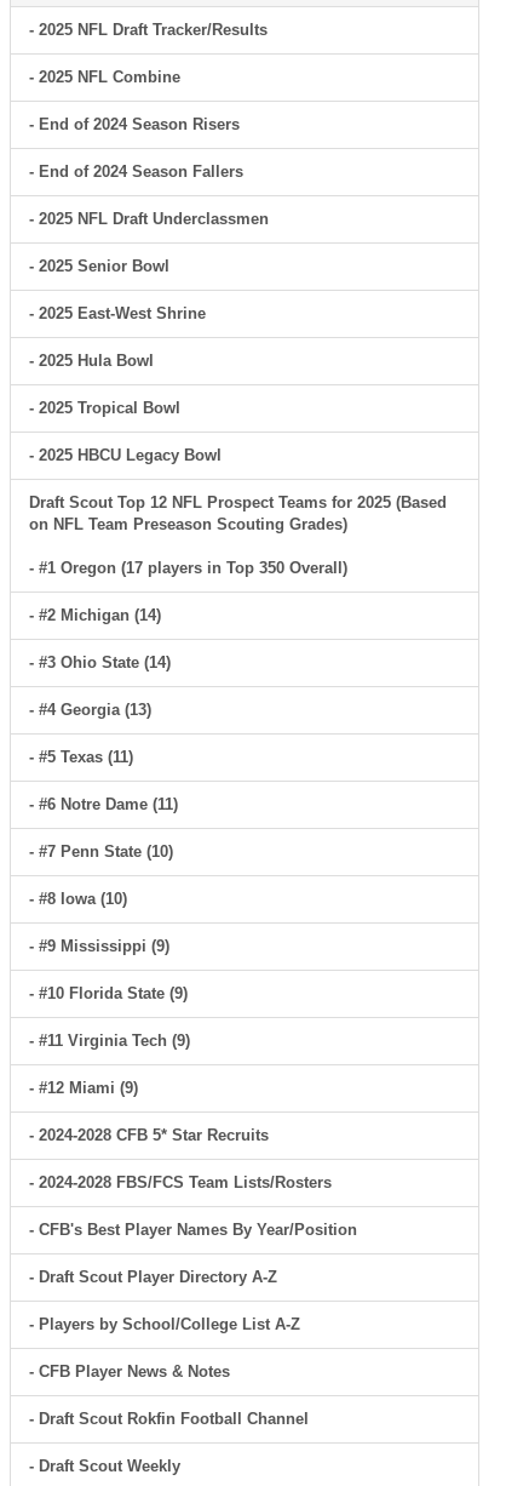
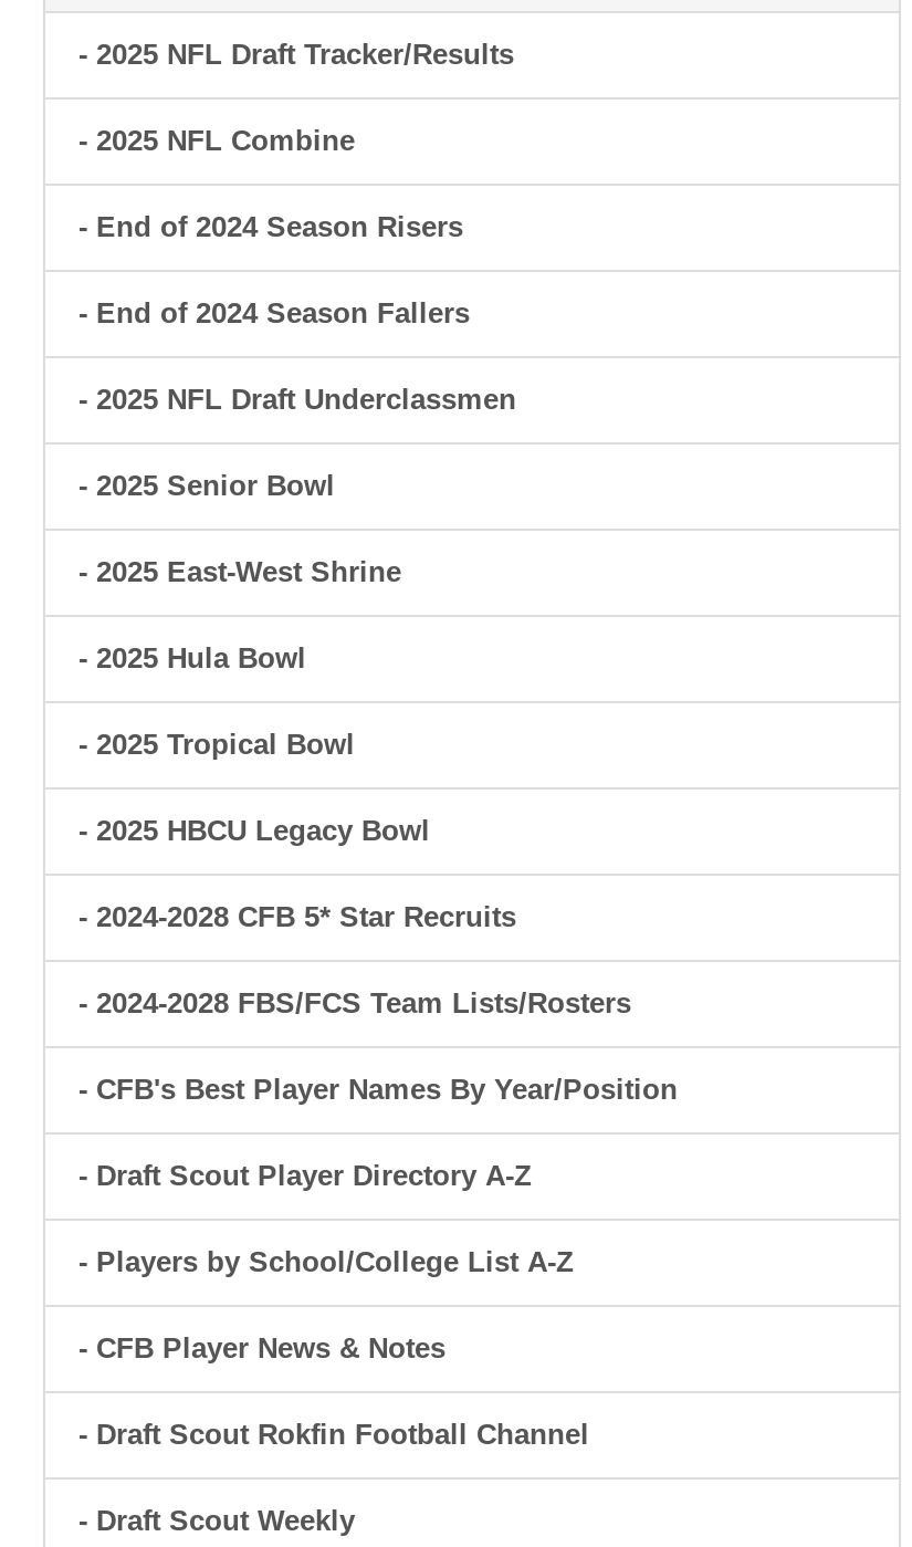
- Draft Scout Top 12 NFL Prospect Teams for 2025 (Based
- on NFL Team Preseason Scouting Grades)
- - #1 Oregon (17 players in Top 350 Overall)
- - #2 Michigan (14)
- - #3 Ohio State (14)
- - #4 Georgia (13)
- - #5 Texas (11)
- - #6 Notre Dame (11)
- - #7 Penn State (10)
- - #8 Iowa (10)
- - #9 Mississippi (9)
- - #10 Florida State (9)
- - #11 Virginia Tech (9)
- - #12 Miami (9)
